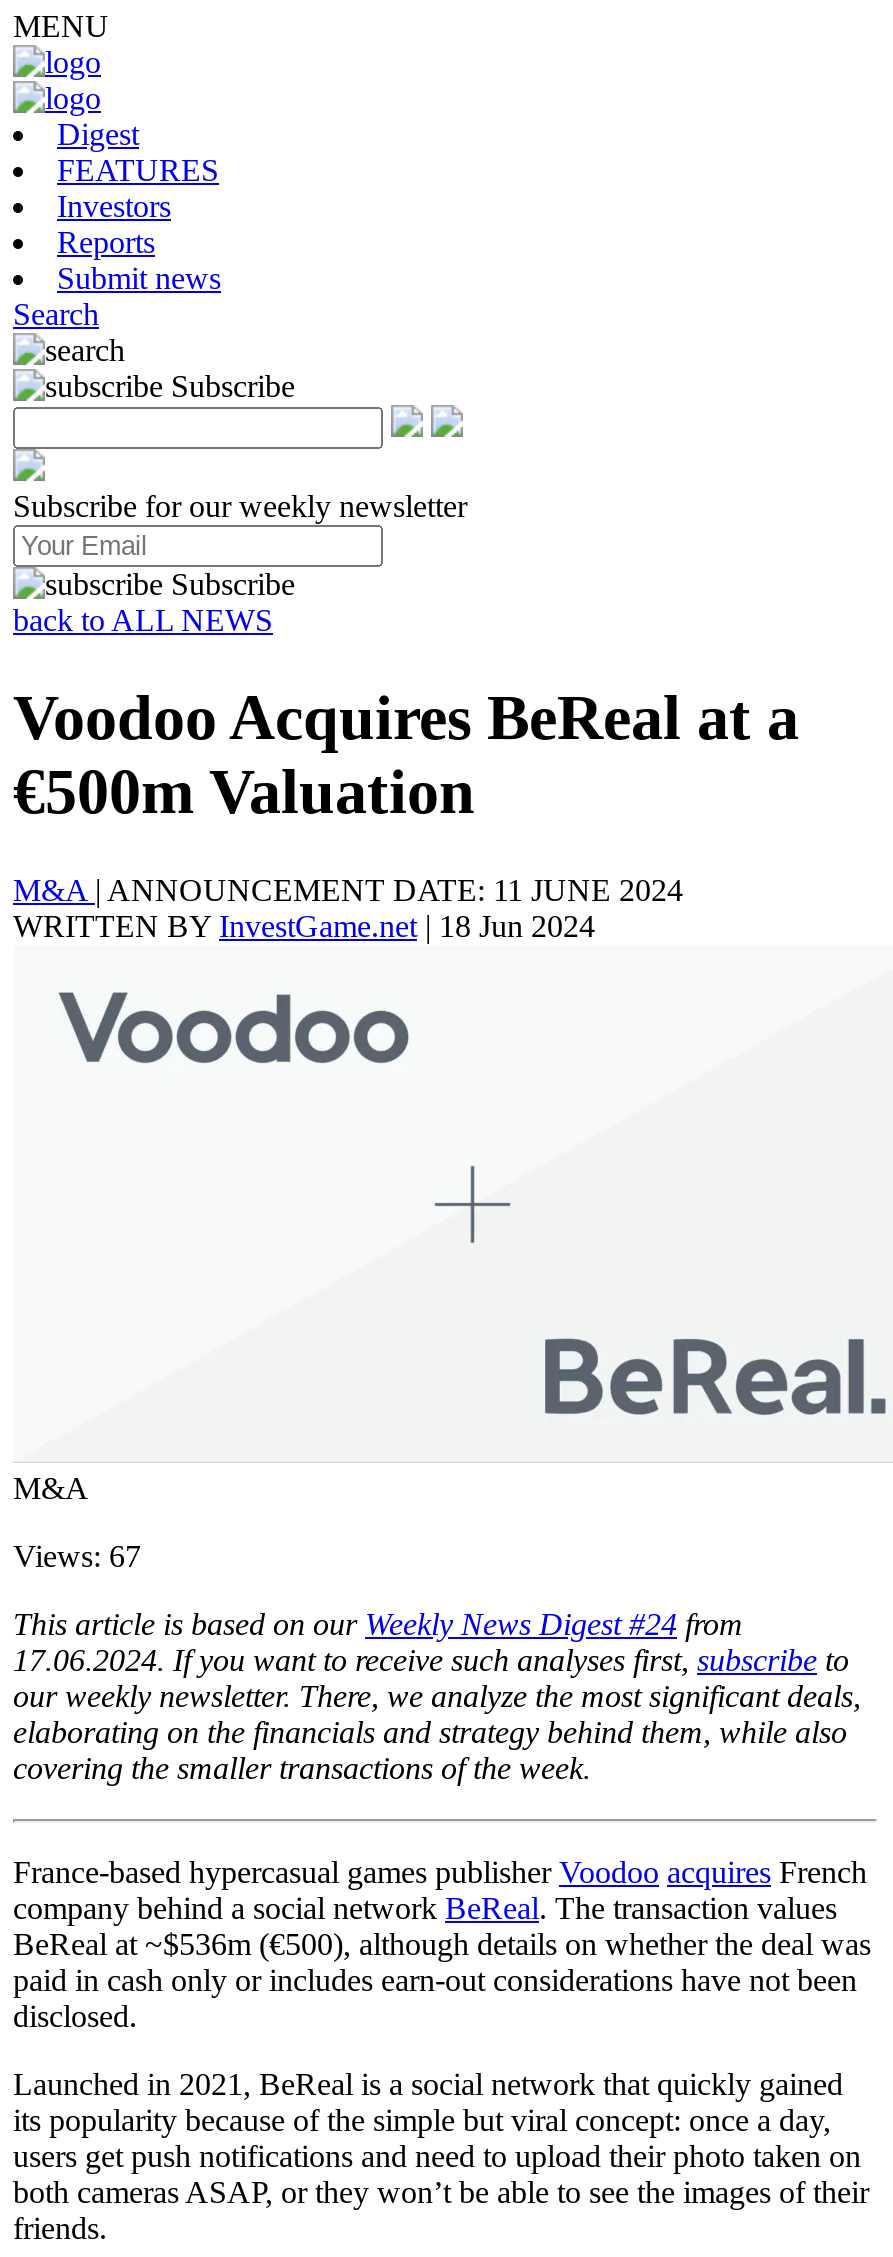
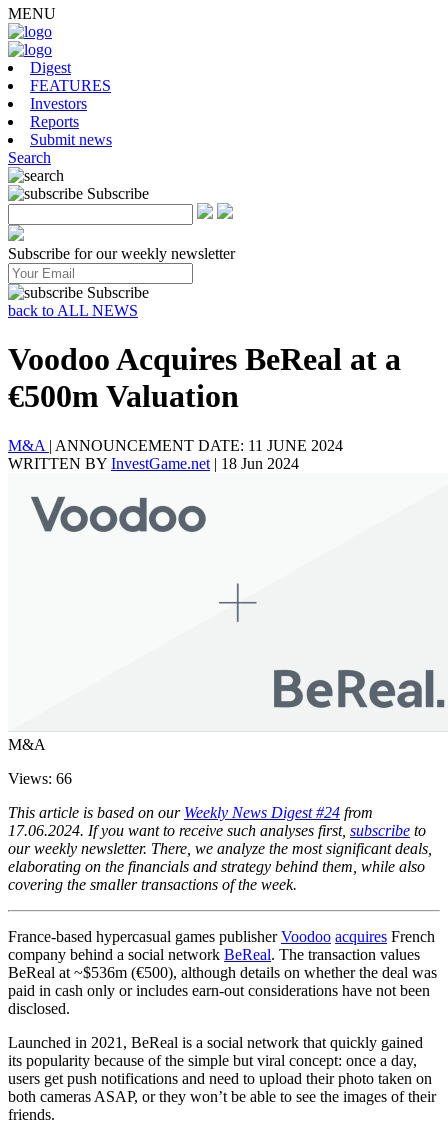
- Views: 67
+ Views: 66
